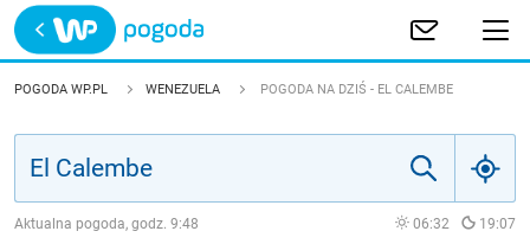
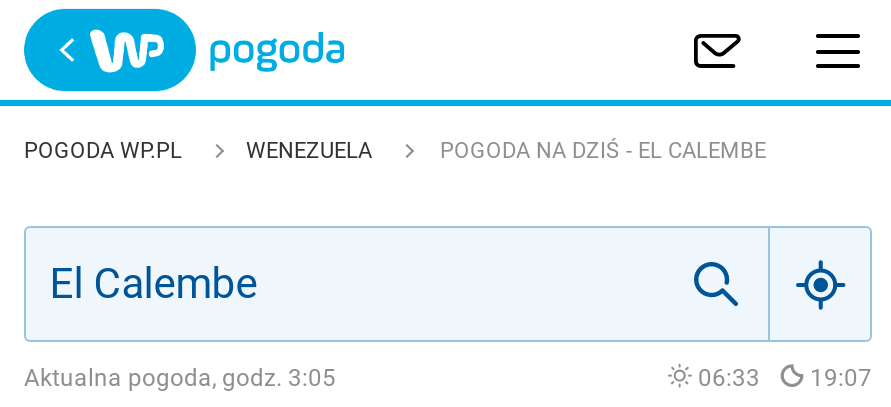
- Aktualna pogoda, godz. 9:48
+ Aktualna pogoda, godz. 3:05

- 06:32 19:07
+ 06:33 19:07
